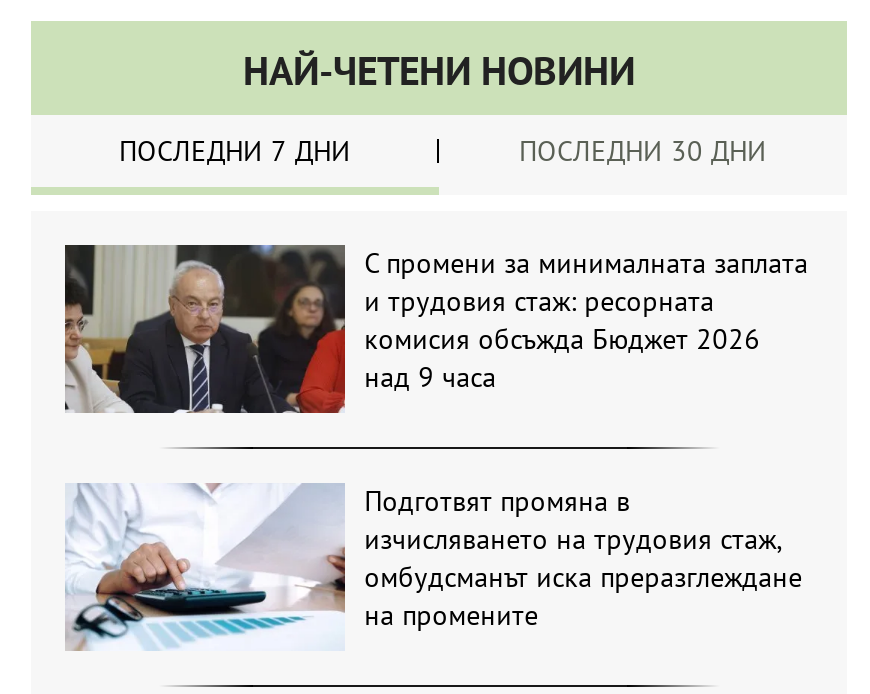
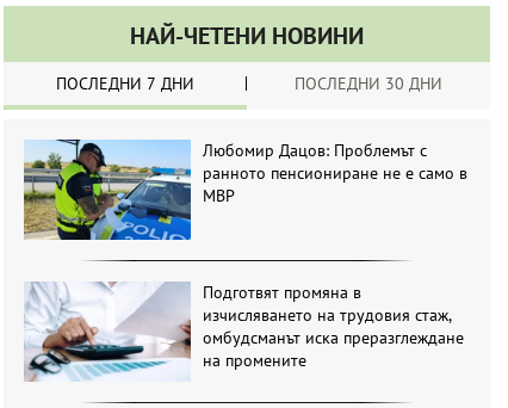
- [image]
- С промени за минималната заплата
- и трудовия стаж: ресорната
- комисия обсъжда Бюджет 2026
- над 9 часа
+ [image]
+ Любомир Дацов: Проблемът с
+ ранното пенсиониране не е само в
+ МВР
